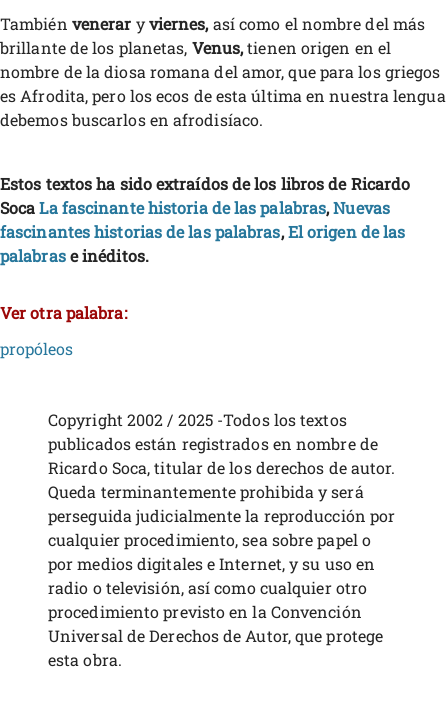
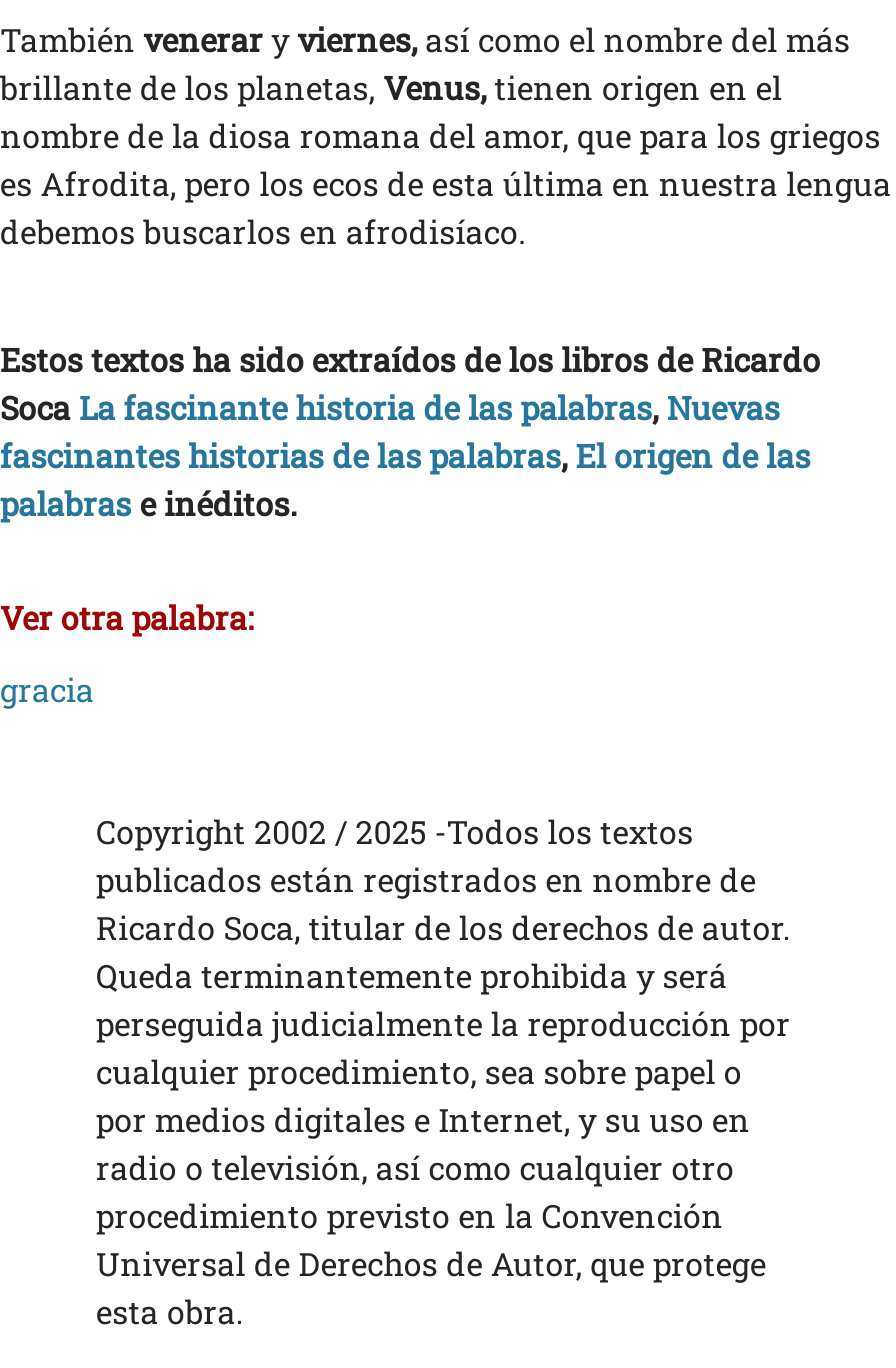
- propóleos
+ gracia
